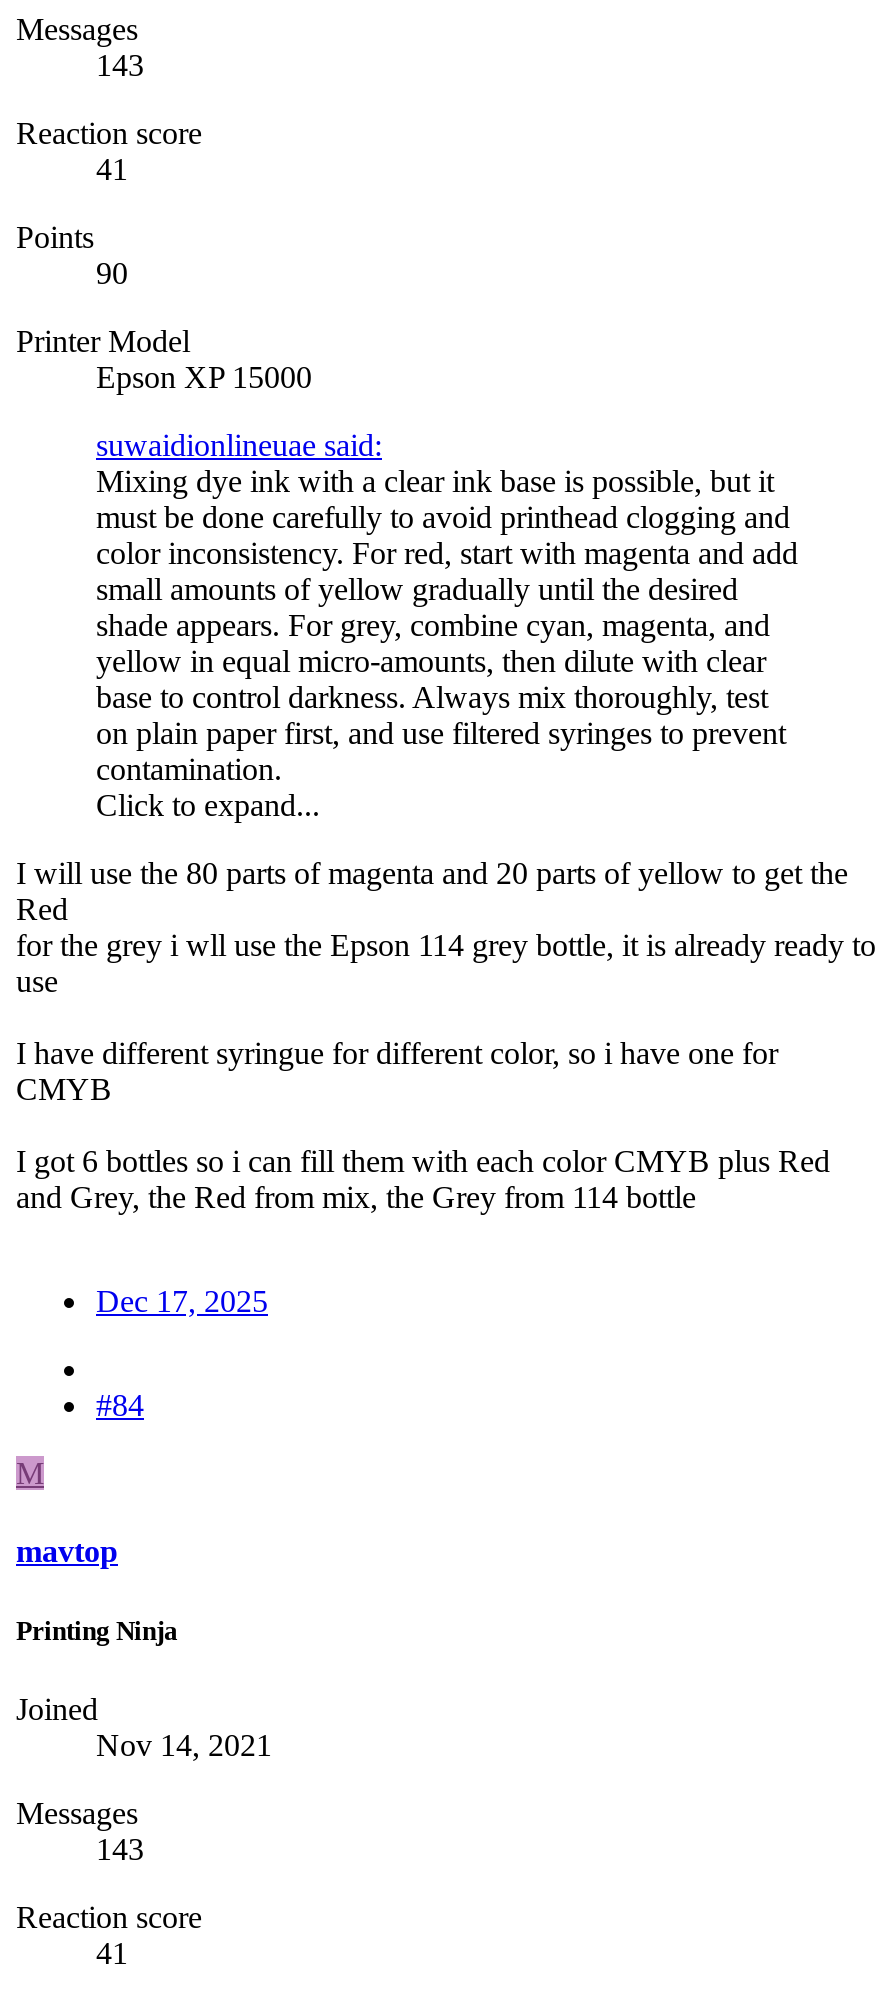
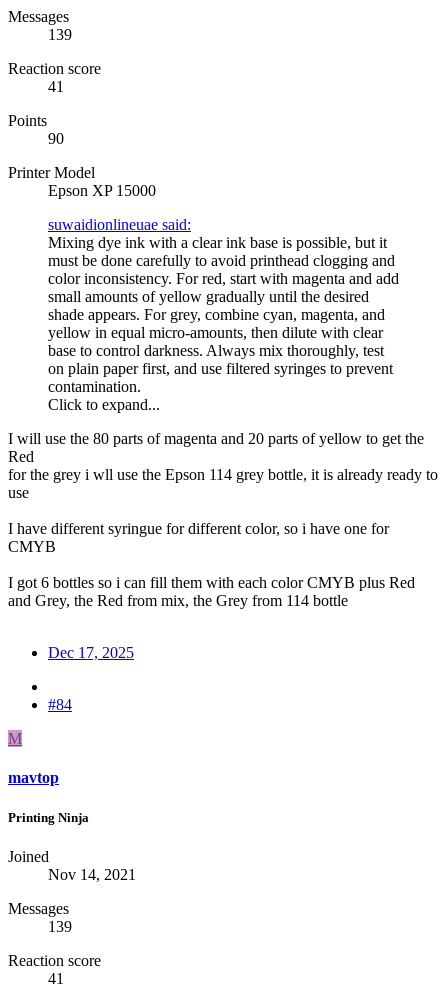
- 143
+ 139

- 143
+ 139
